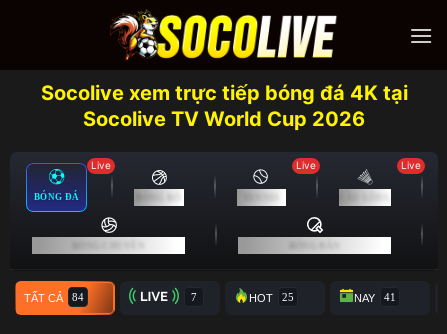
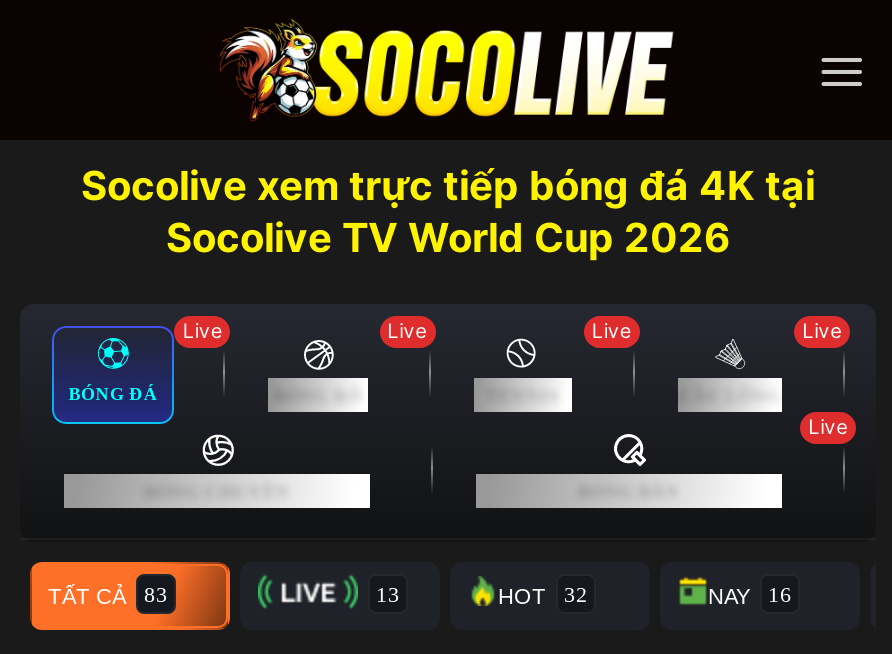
+ Live

+ Live
